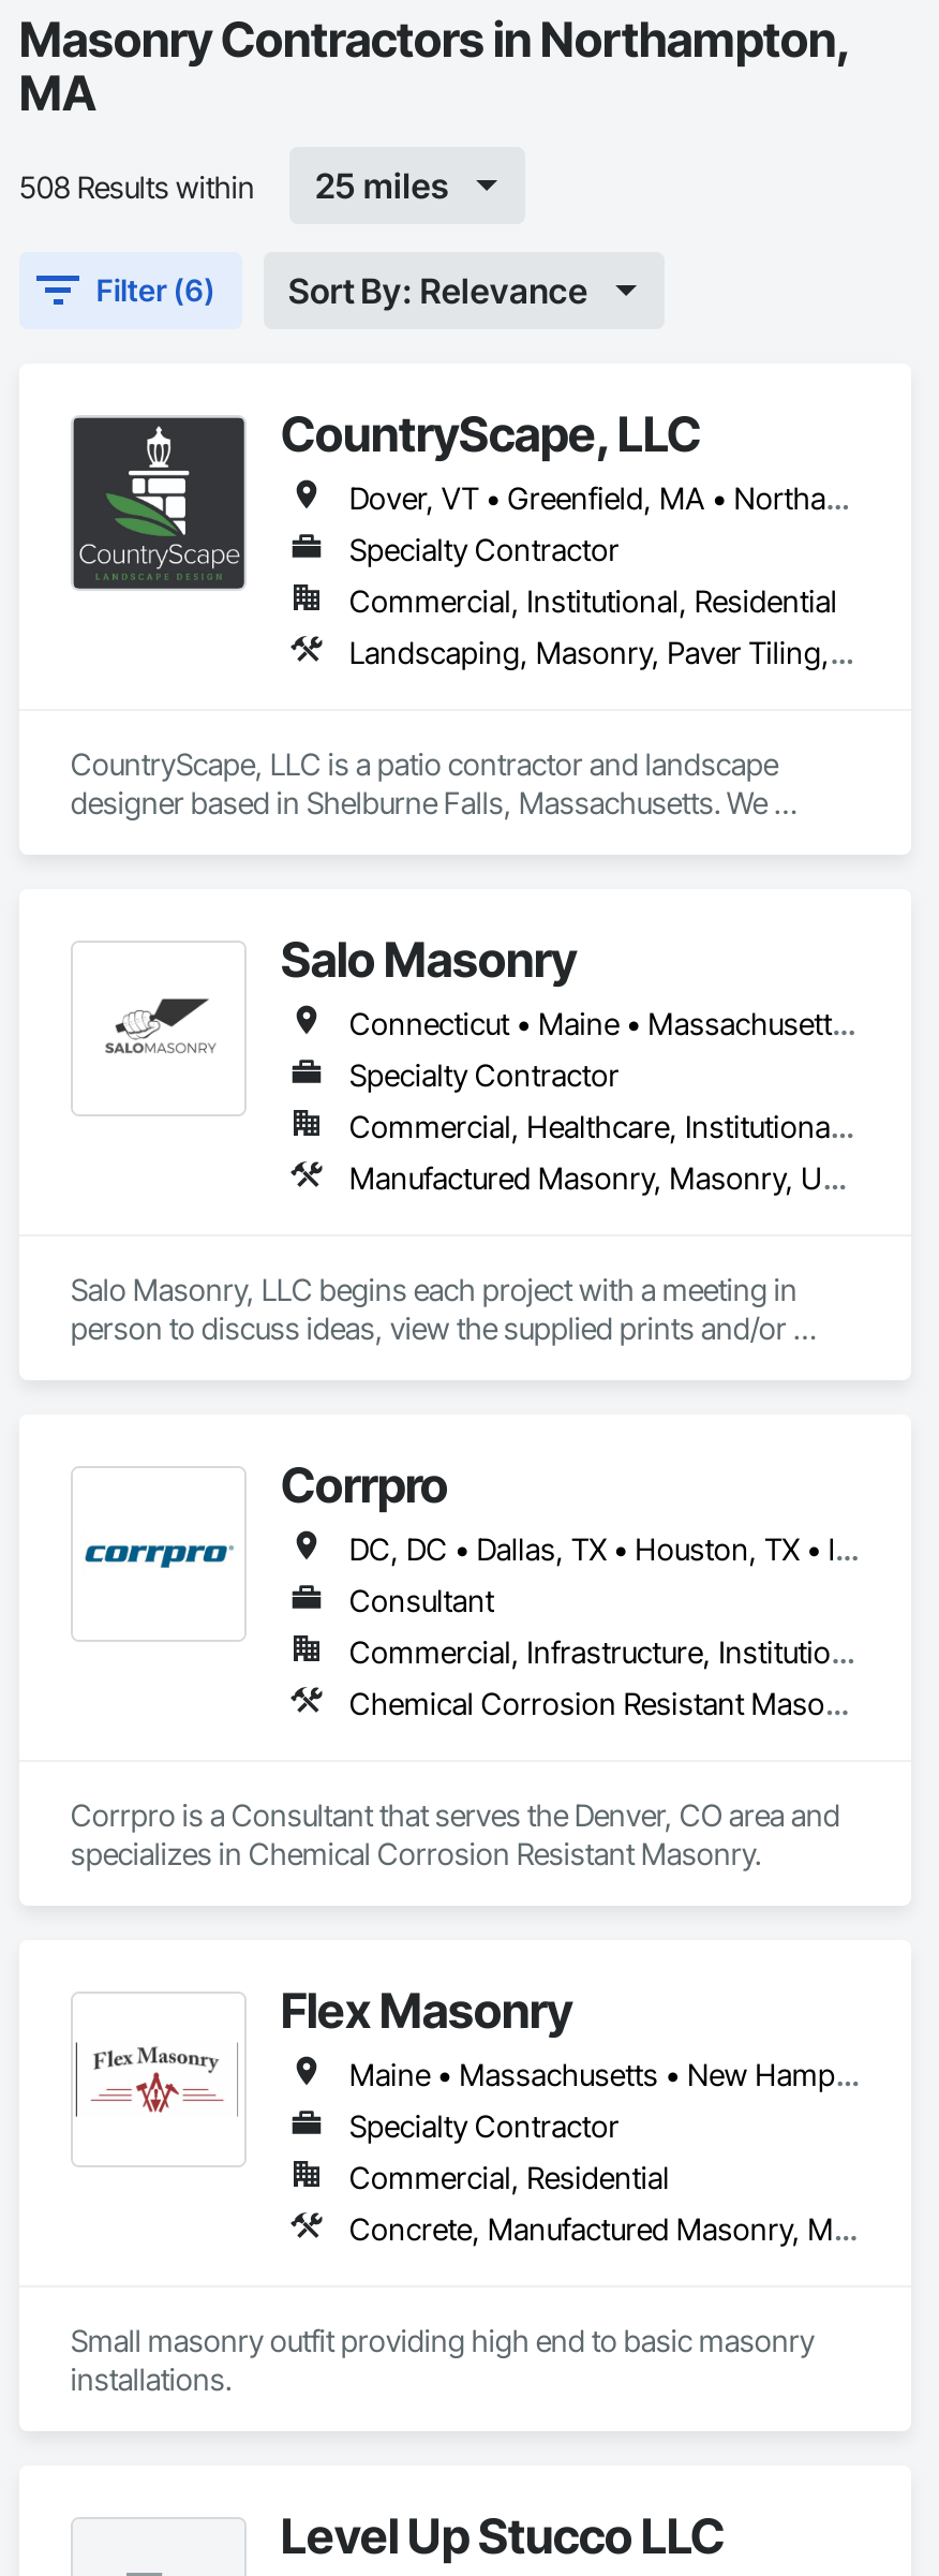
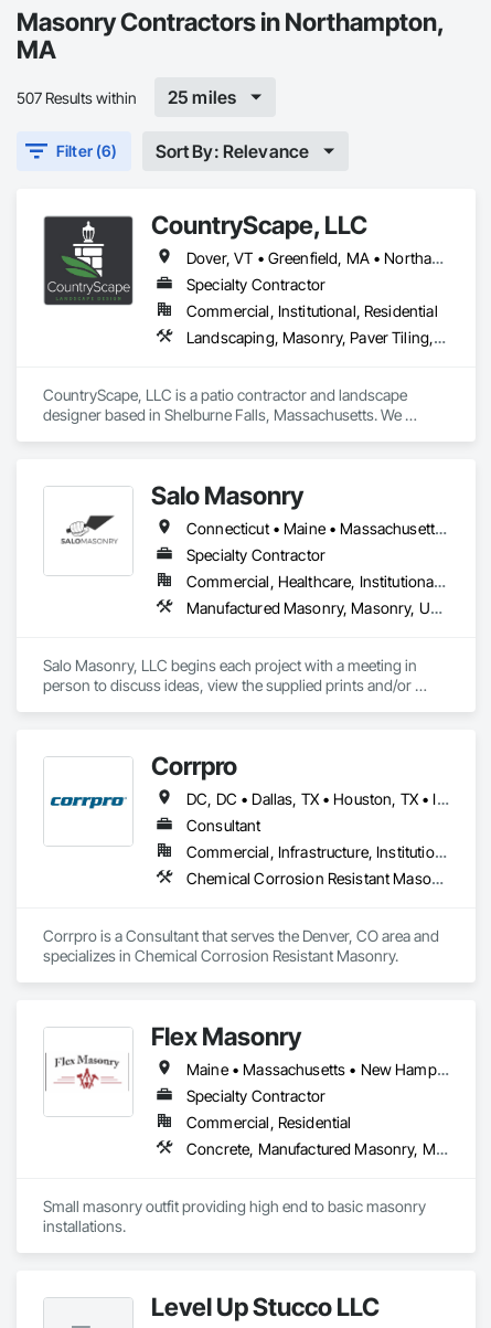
- 508 Results within
+ 507 Results within
